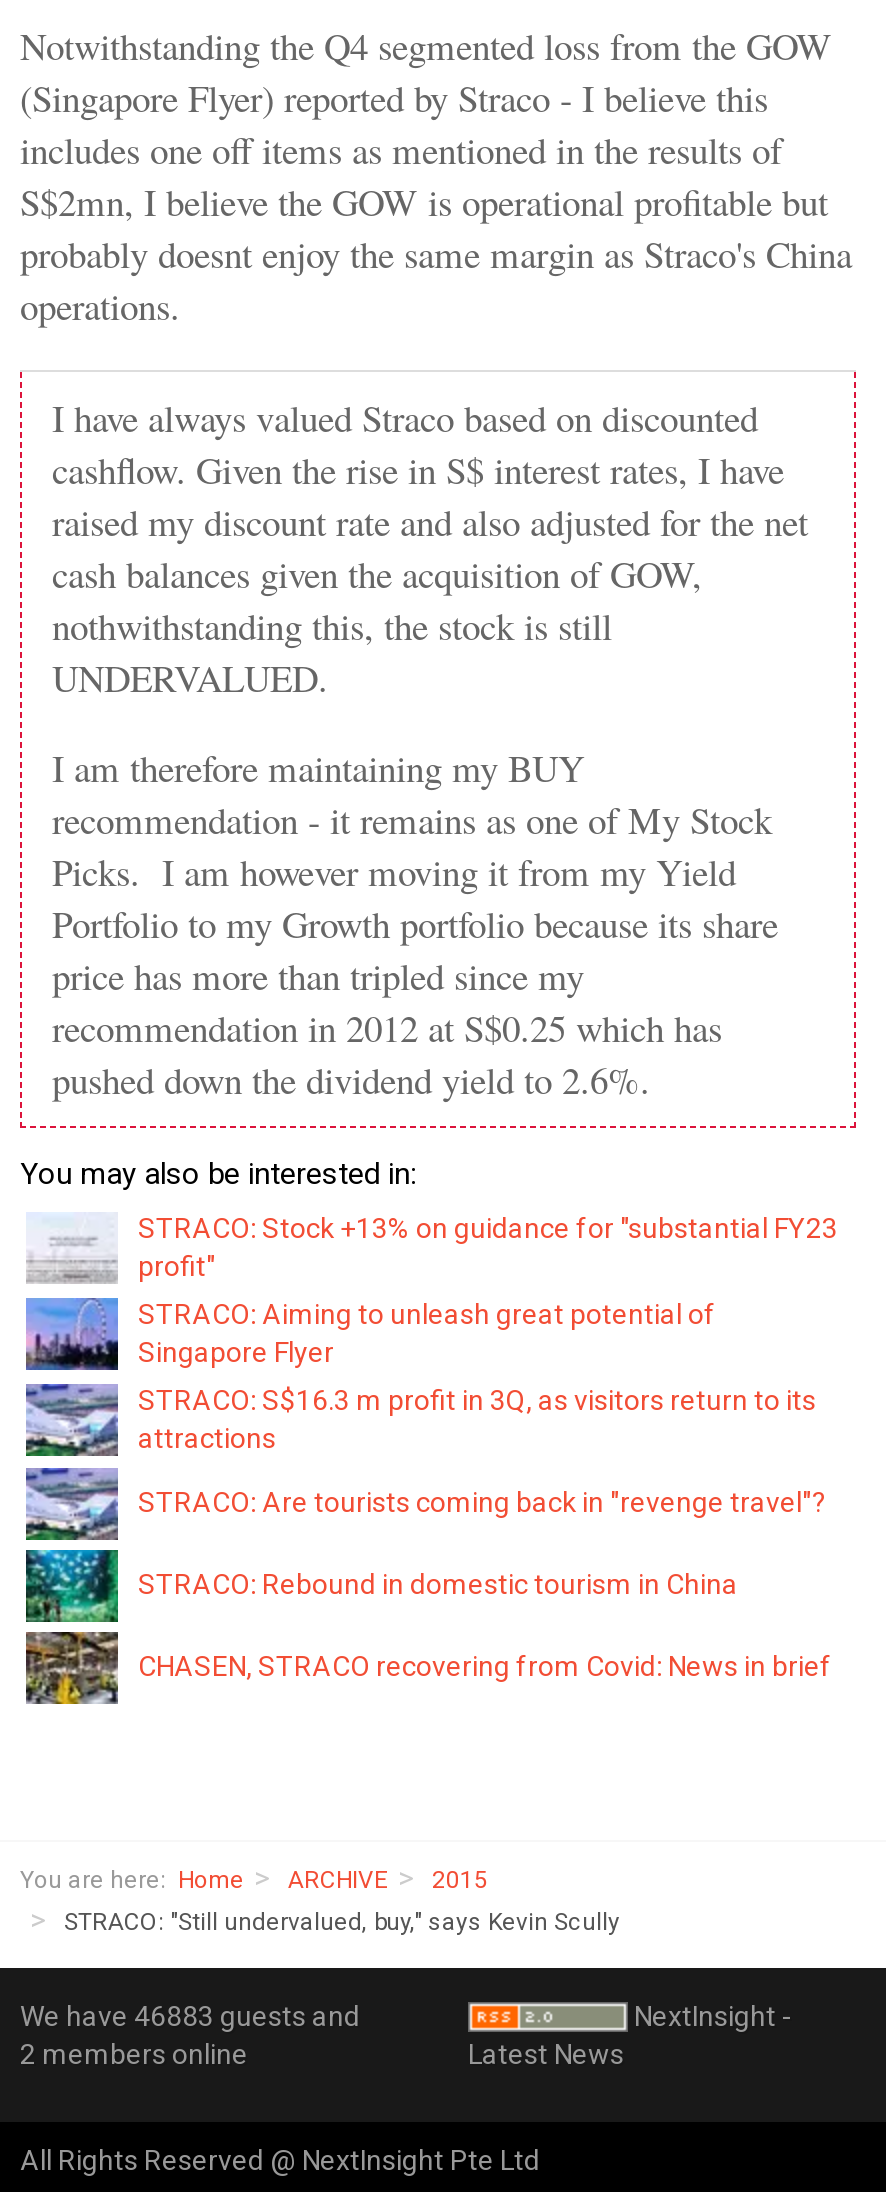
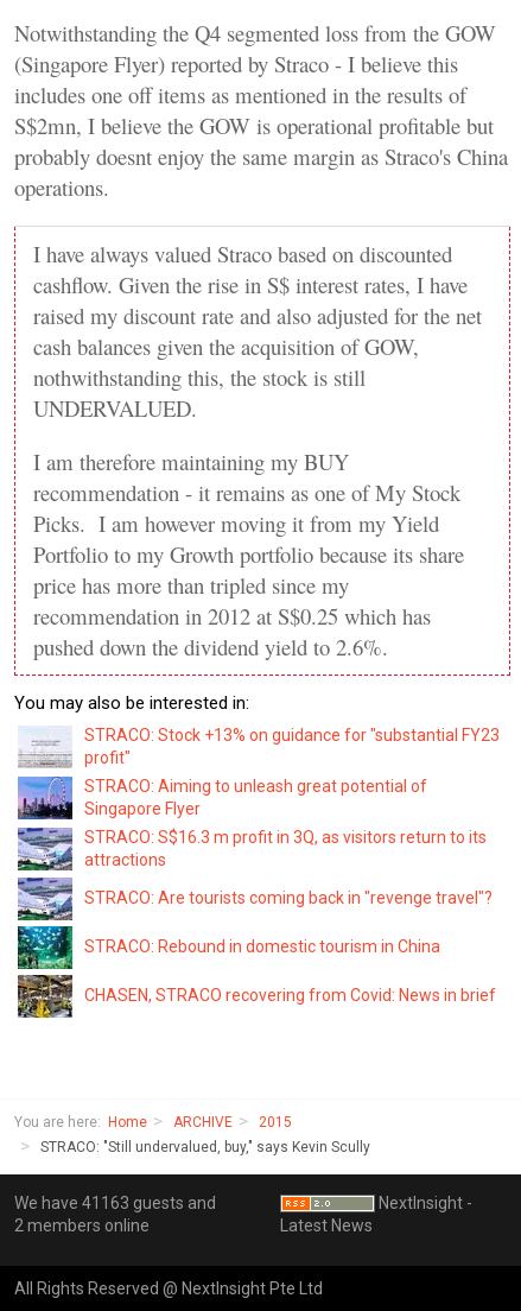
- We have 46883 guests and
+ We have 41163 guests and
